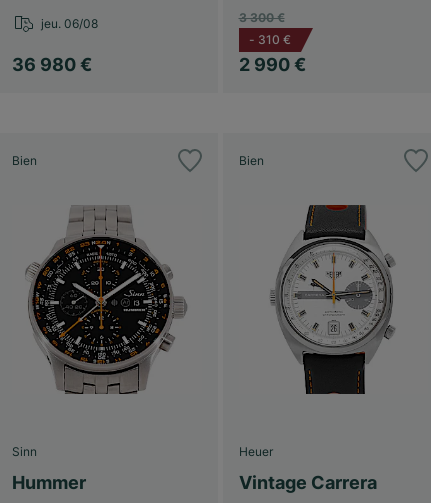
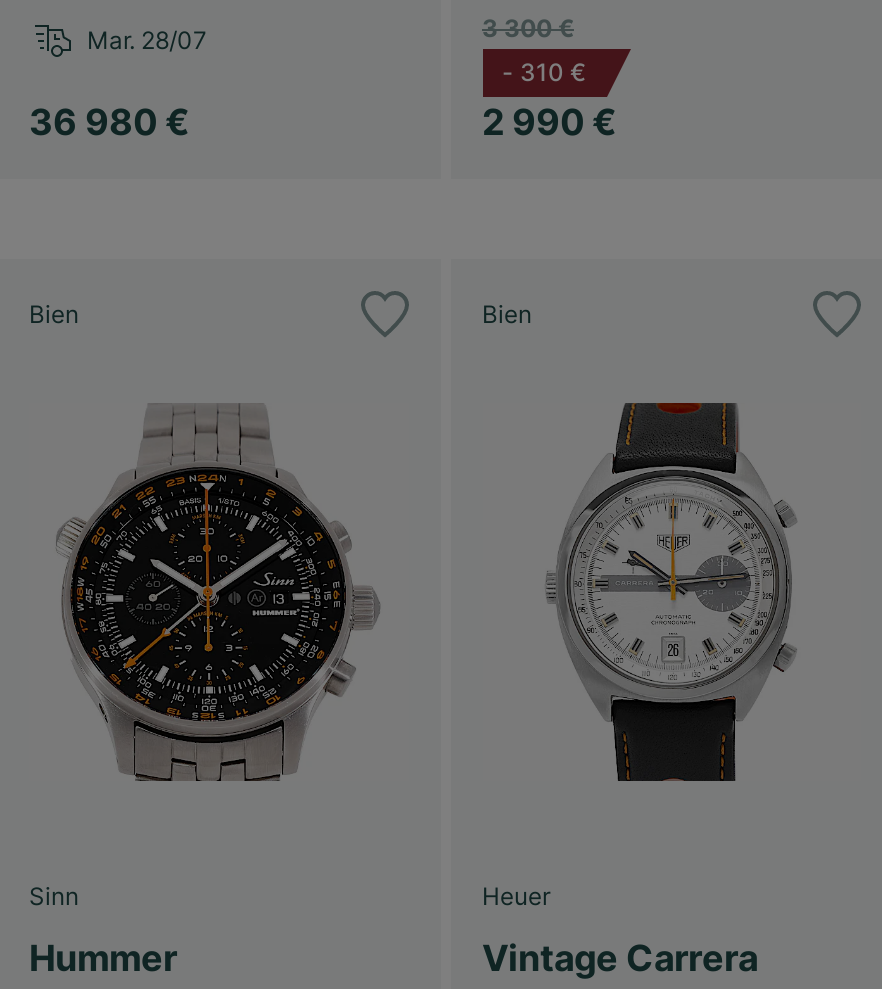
- jeu. 06/08
+ Mar. 28/07
